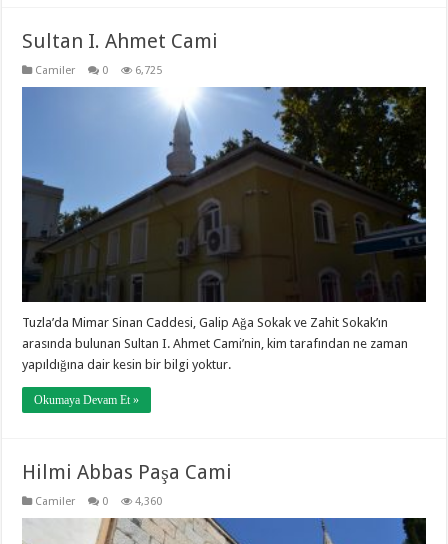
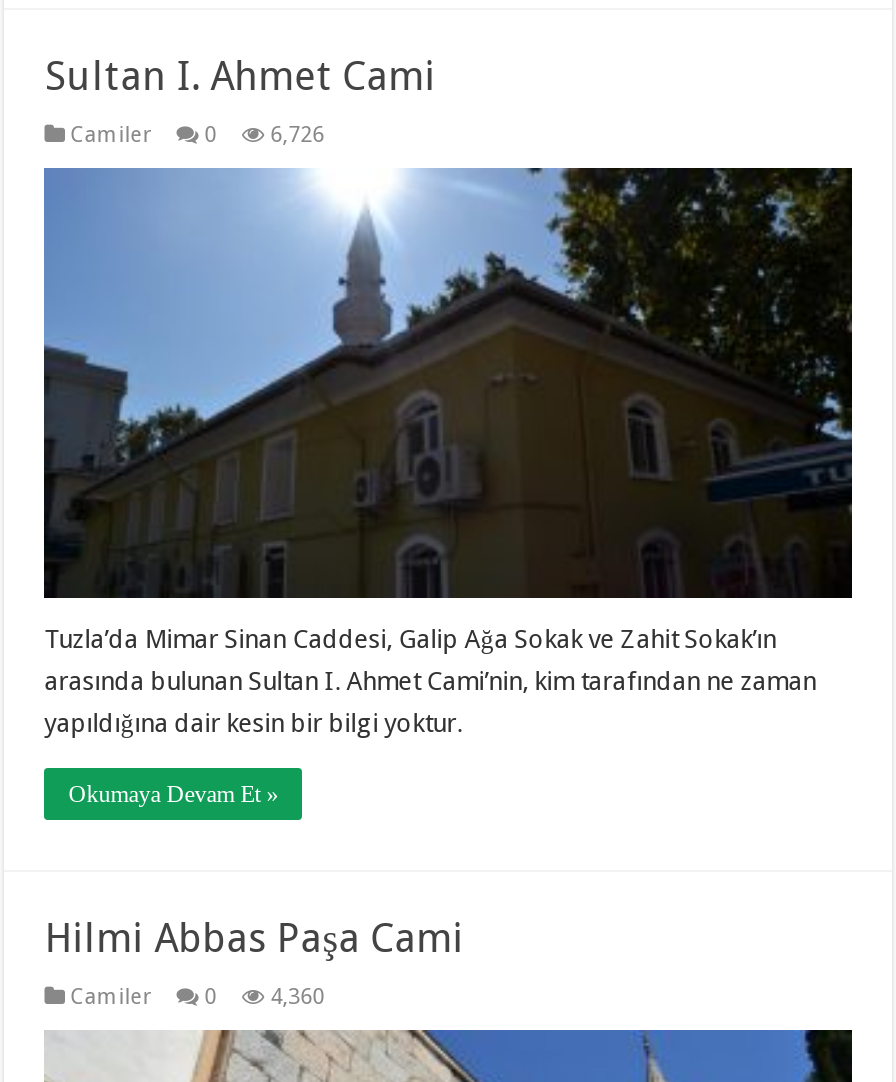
- 6,725
+ 6,726
